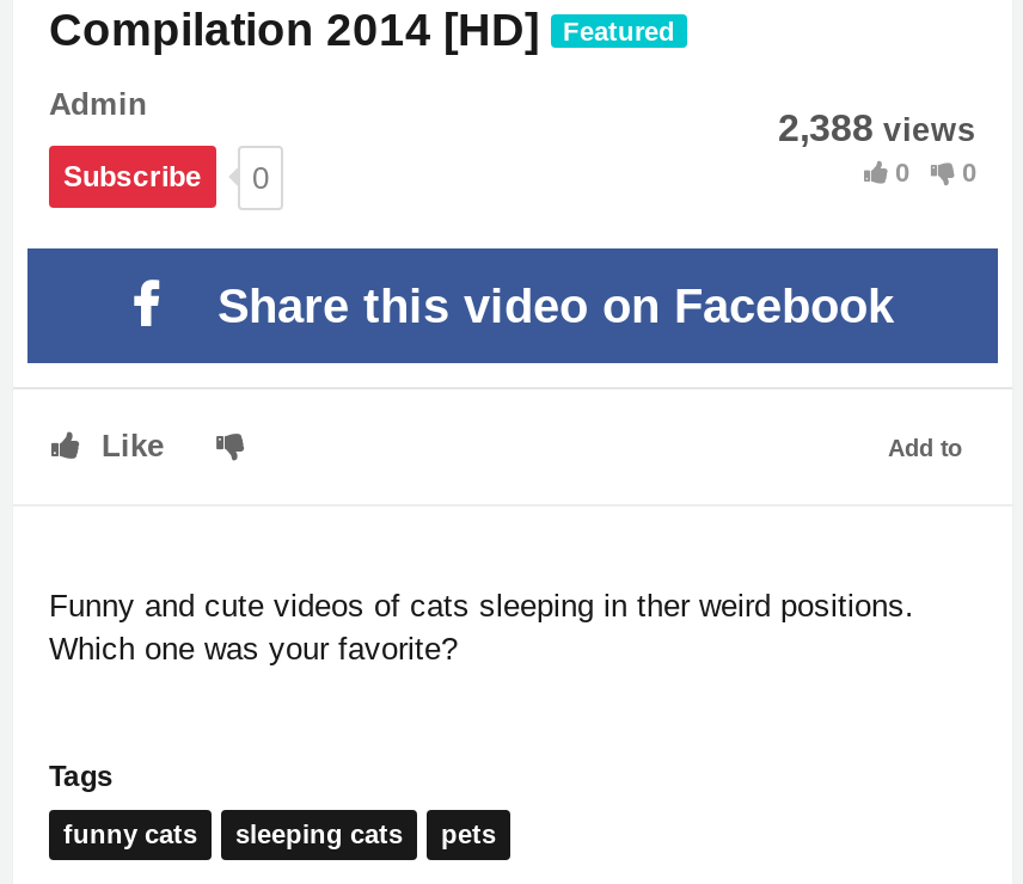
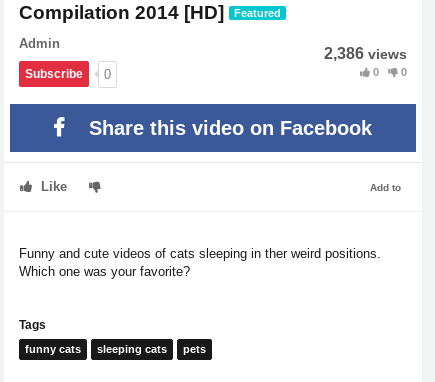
- 2,388 views
+ 2,386 views
